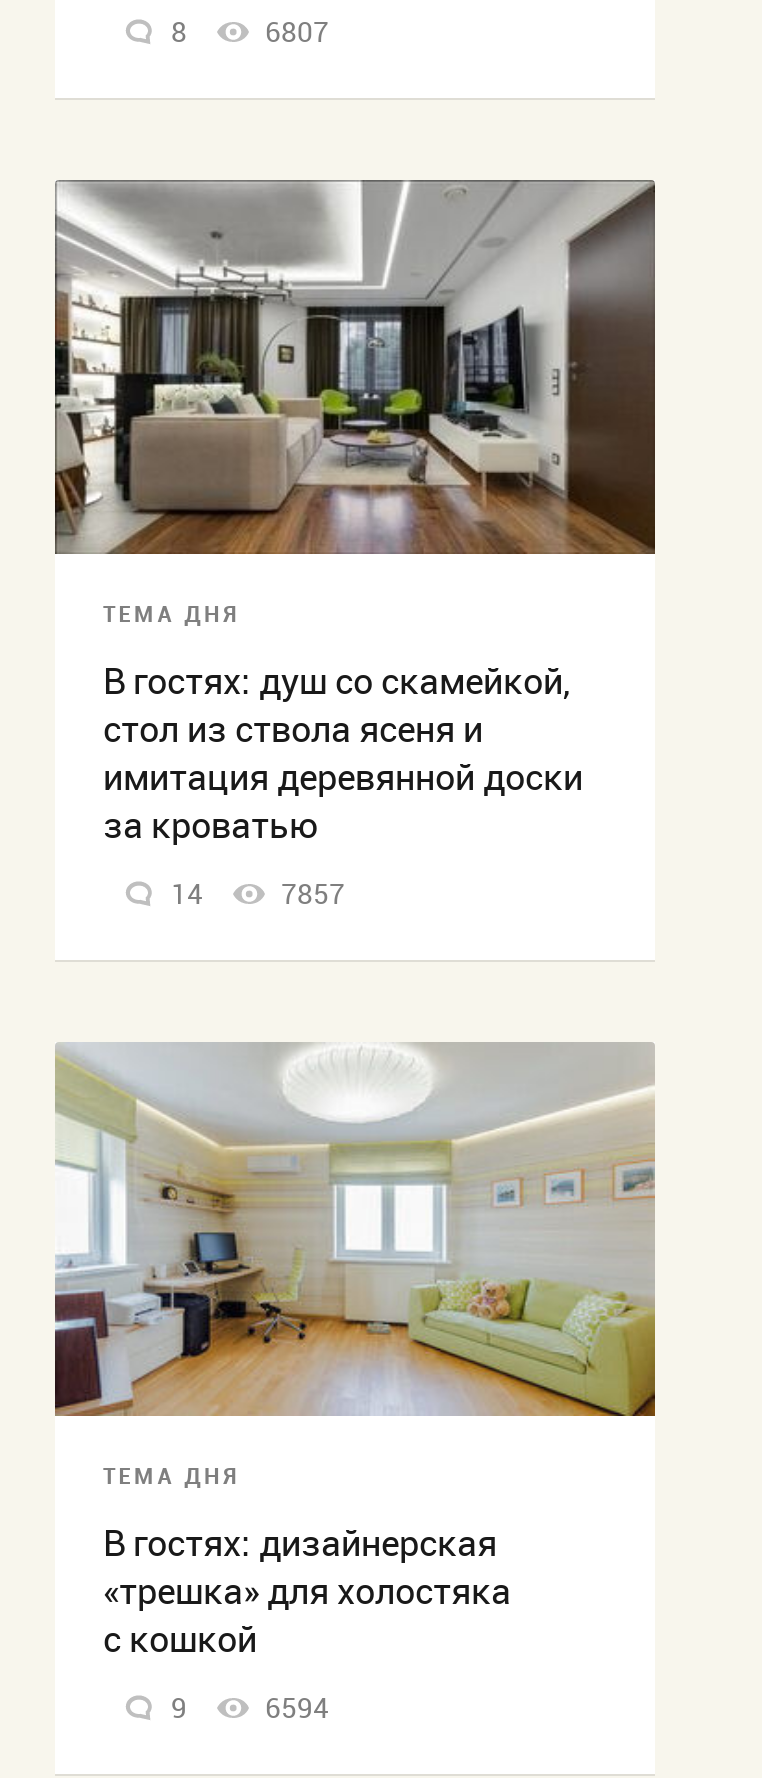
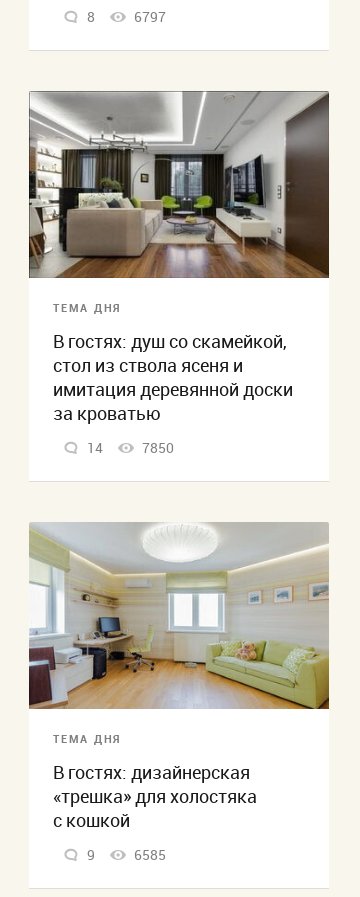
- 6807
+ 6797

- 7857
+ 7850

- 6594
+ 6585
